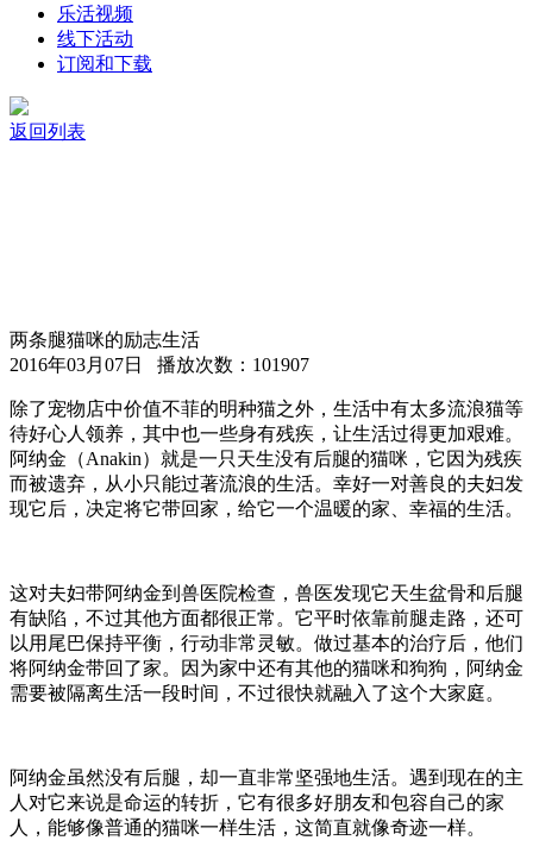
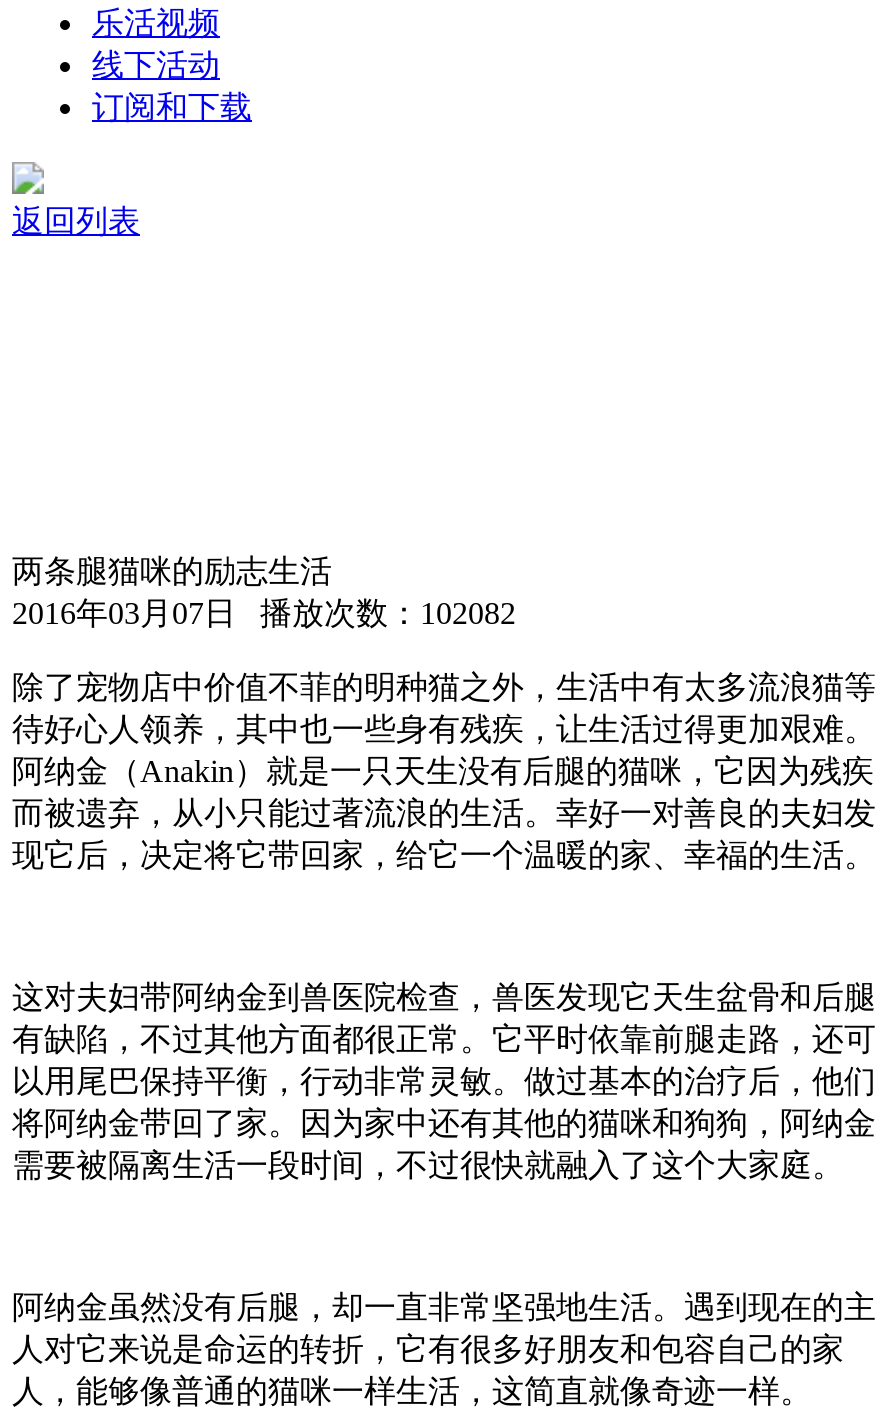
- 2016年03月07日 播放次数：101907
+ 2016年03月07日 播放次数：102082
